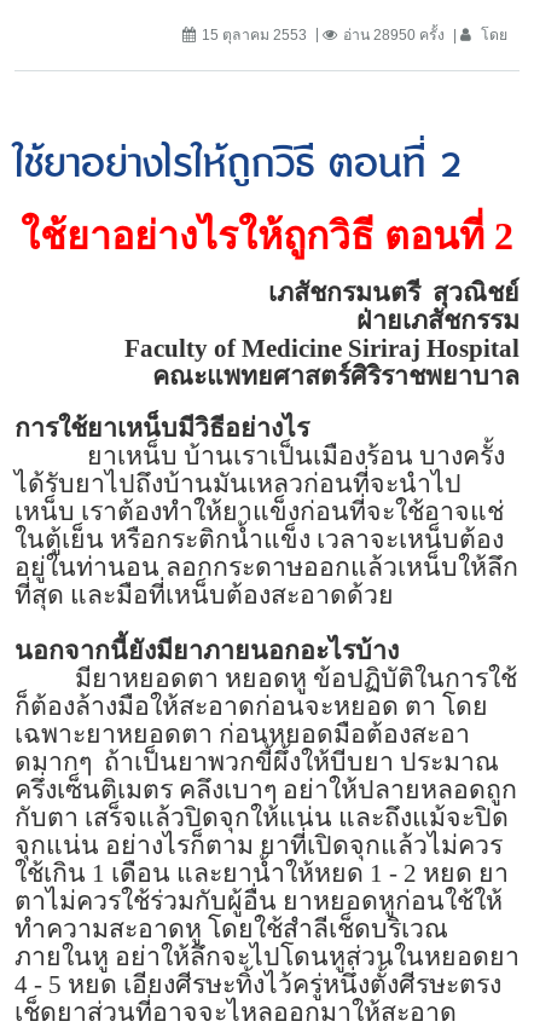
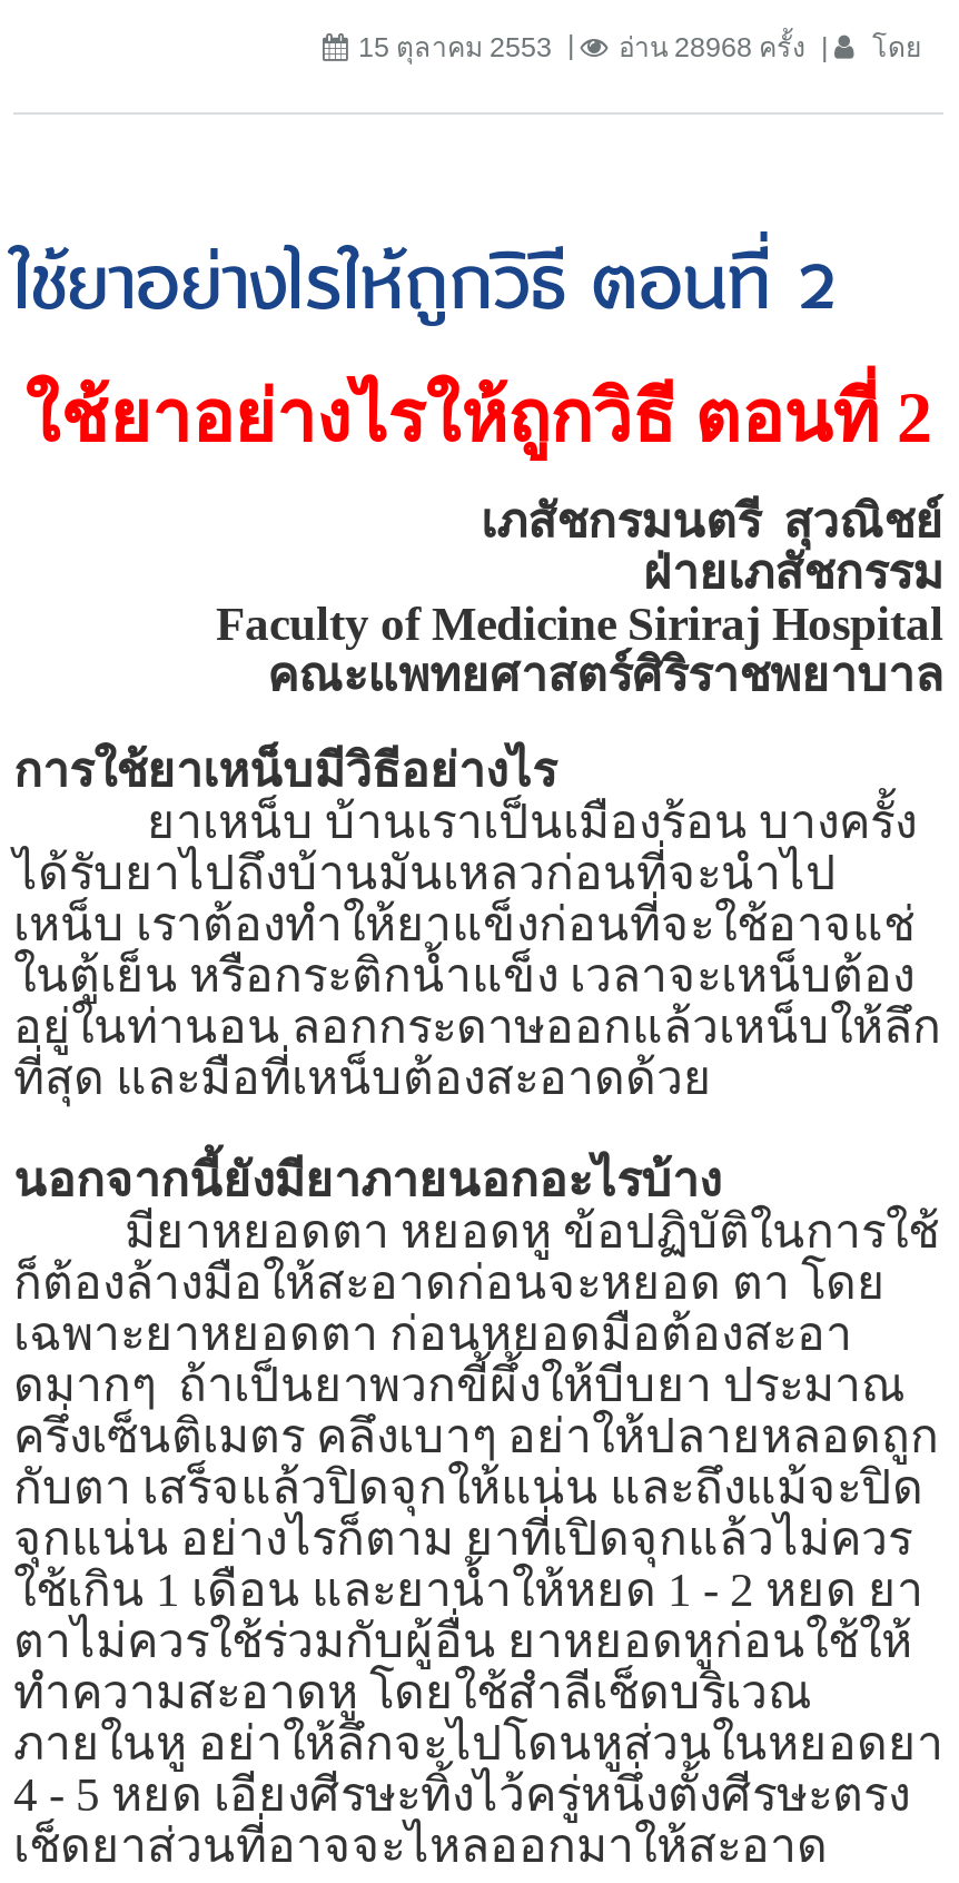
- อ่าน 28950 ครั้ง
+ อ่าน 28968 ครั้ง
